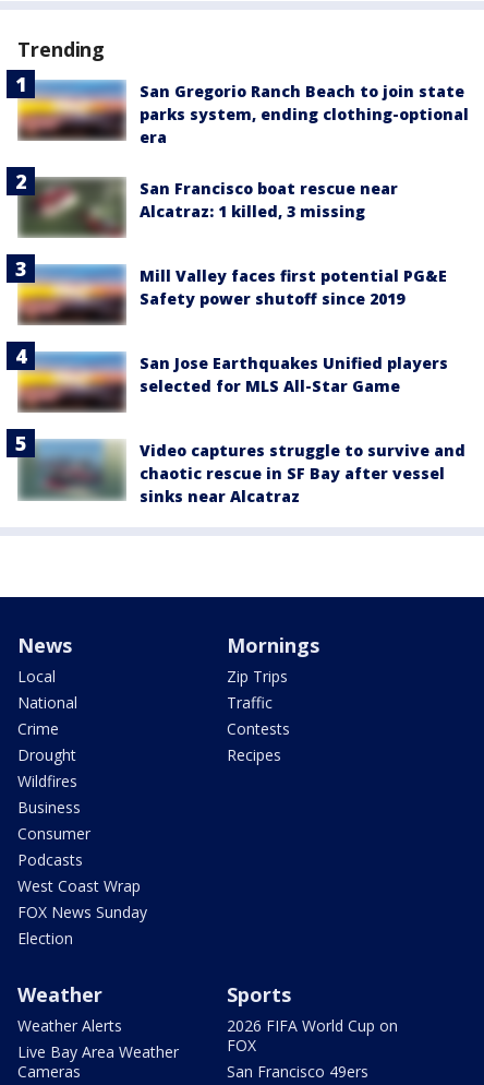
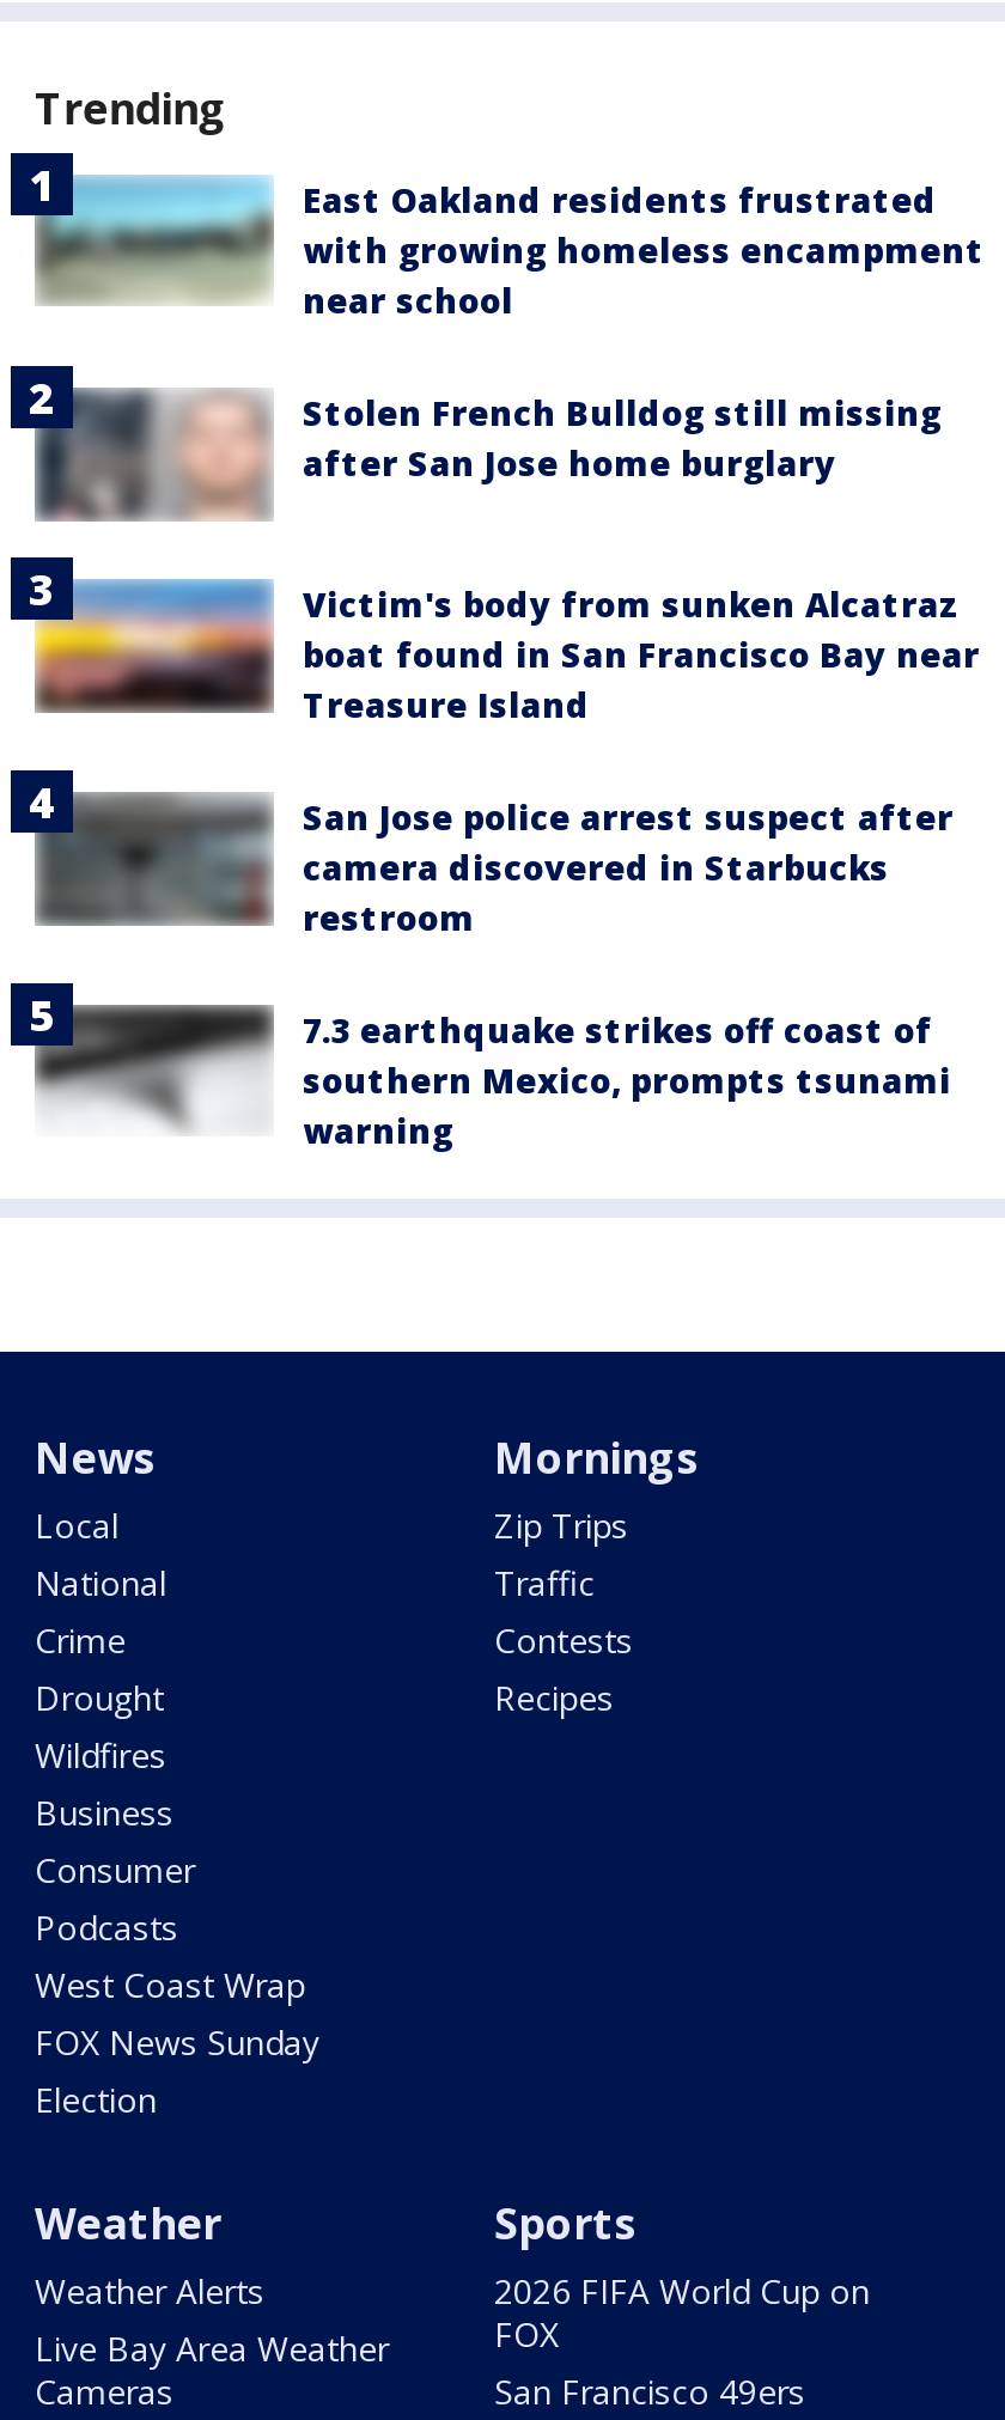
- [image]
- San Gregorio Ranch Beach to join state
- parks system, ending clothing-optional
- era
+ [image]
+ East Oakland residents frustrated
+ with growing homeless encampment
+ near school

- [image]
- San Francisco boat rescue near
- Alcatraz: 1 killed, 3 missing
+ [image]
+ Stolen French Bulldog still missing
+ after San Jose home burglary

- Mill Valley faces first potential PG&E
- Safety power shutoff since 2019
+ Victim's body from sunken Alcatraz
+ boat found in San Francisco Bay near
+ Treasure Island

- [image]
- San Jose Earthquakes Unified players
- selected for MLS All-Star Game
+ [image]
+ San Jose police arrest suspect after
+ camera discovered in Starbucks
+ restroom

- [image]
- Video captures struggle to survive and
- chaotic rescue in SF Bay after vessel
- sinks near Alcatraz
+ [image]
+ 7.3 earthquake strikes off coast of
+ southern Mexico, prompts tsunami
+ warning
